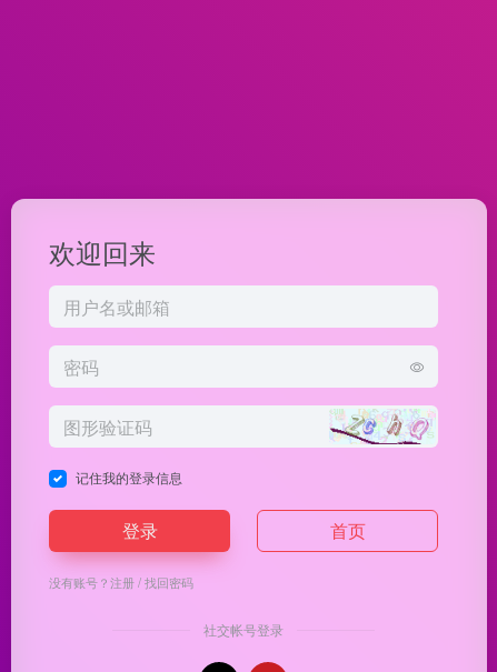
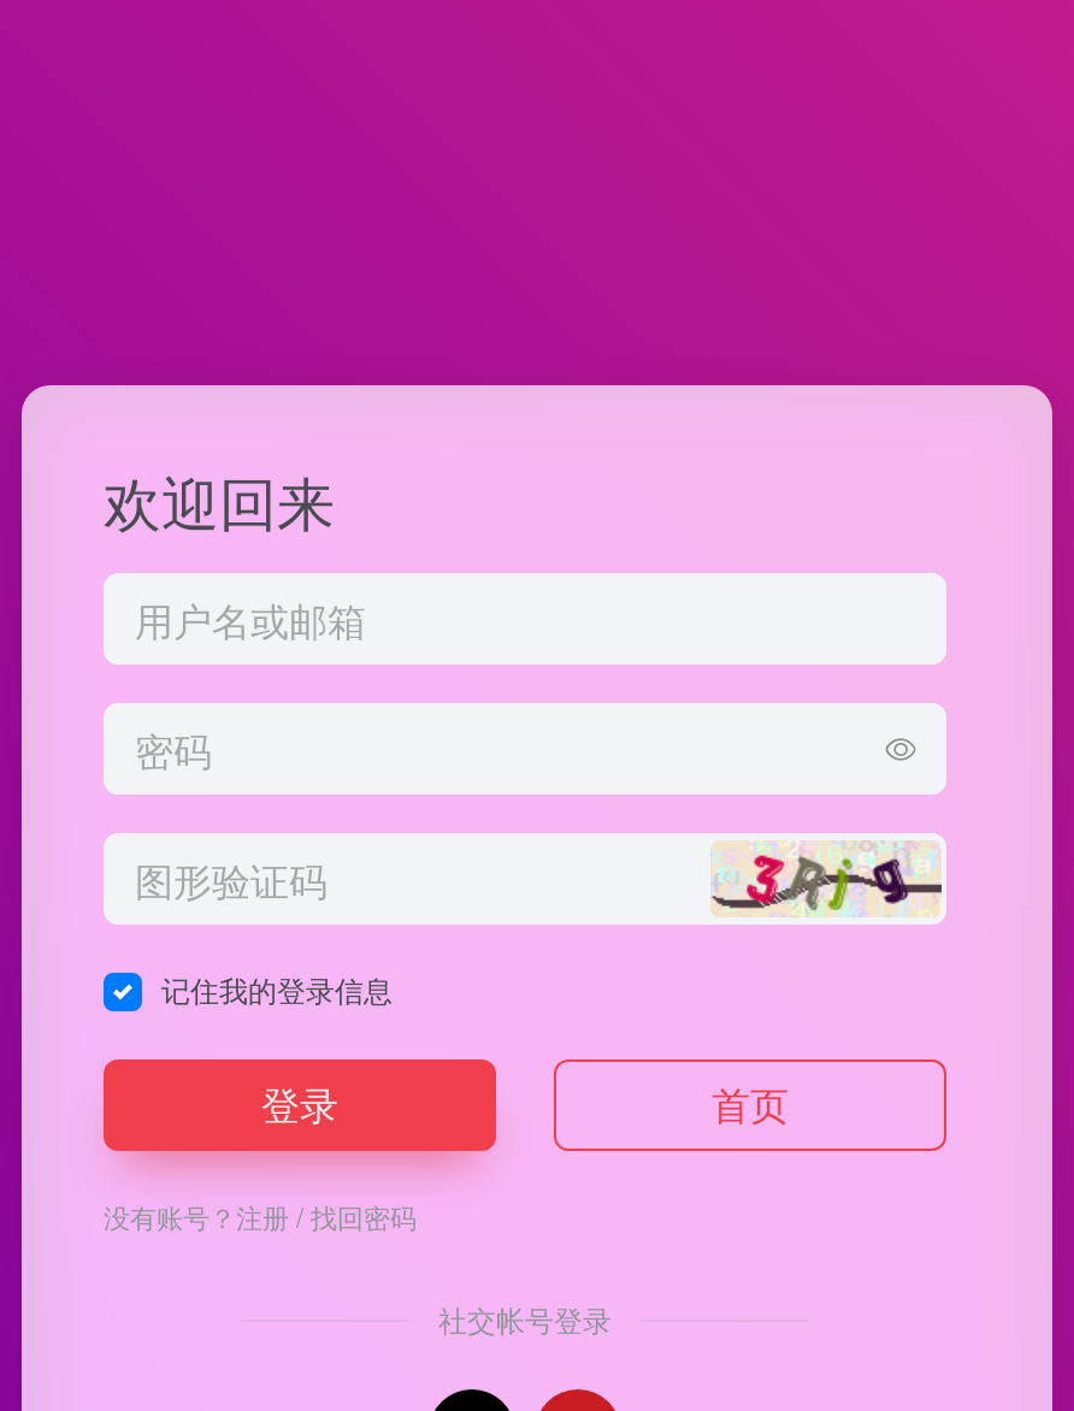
- [image]
+ [image]
